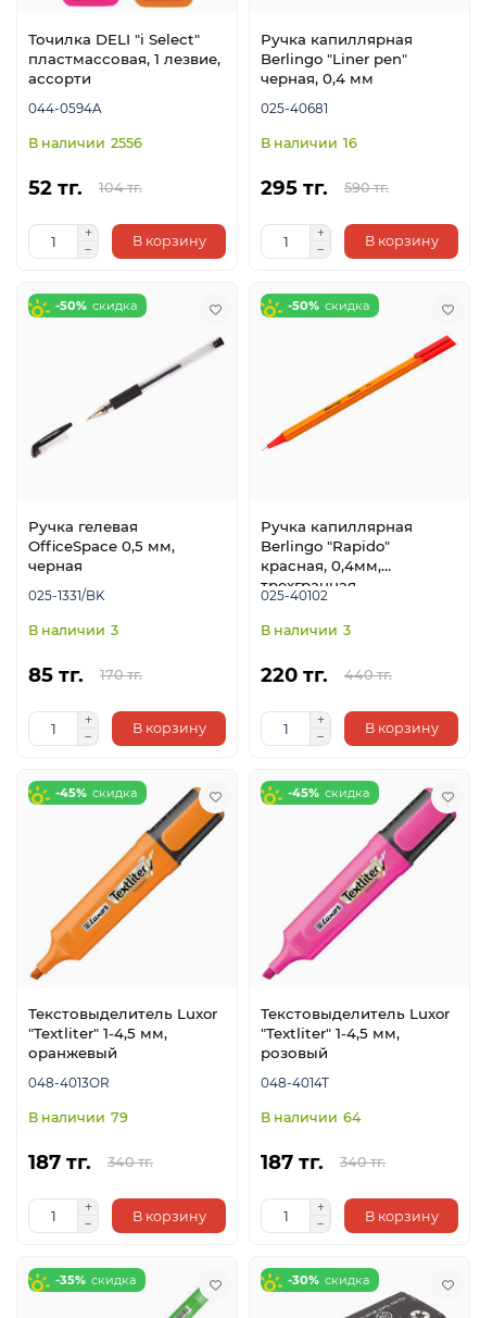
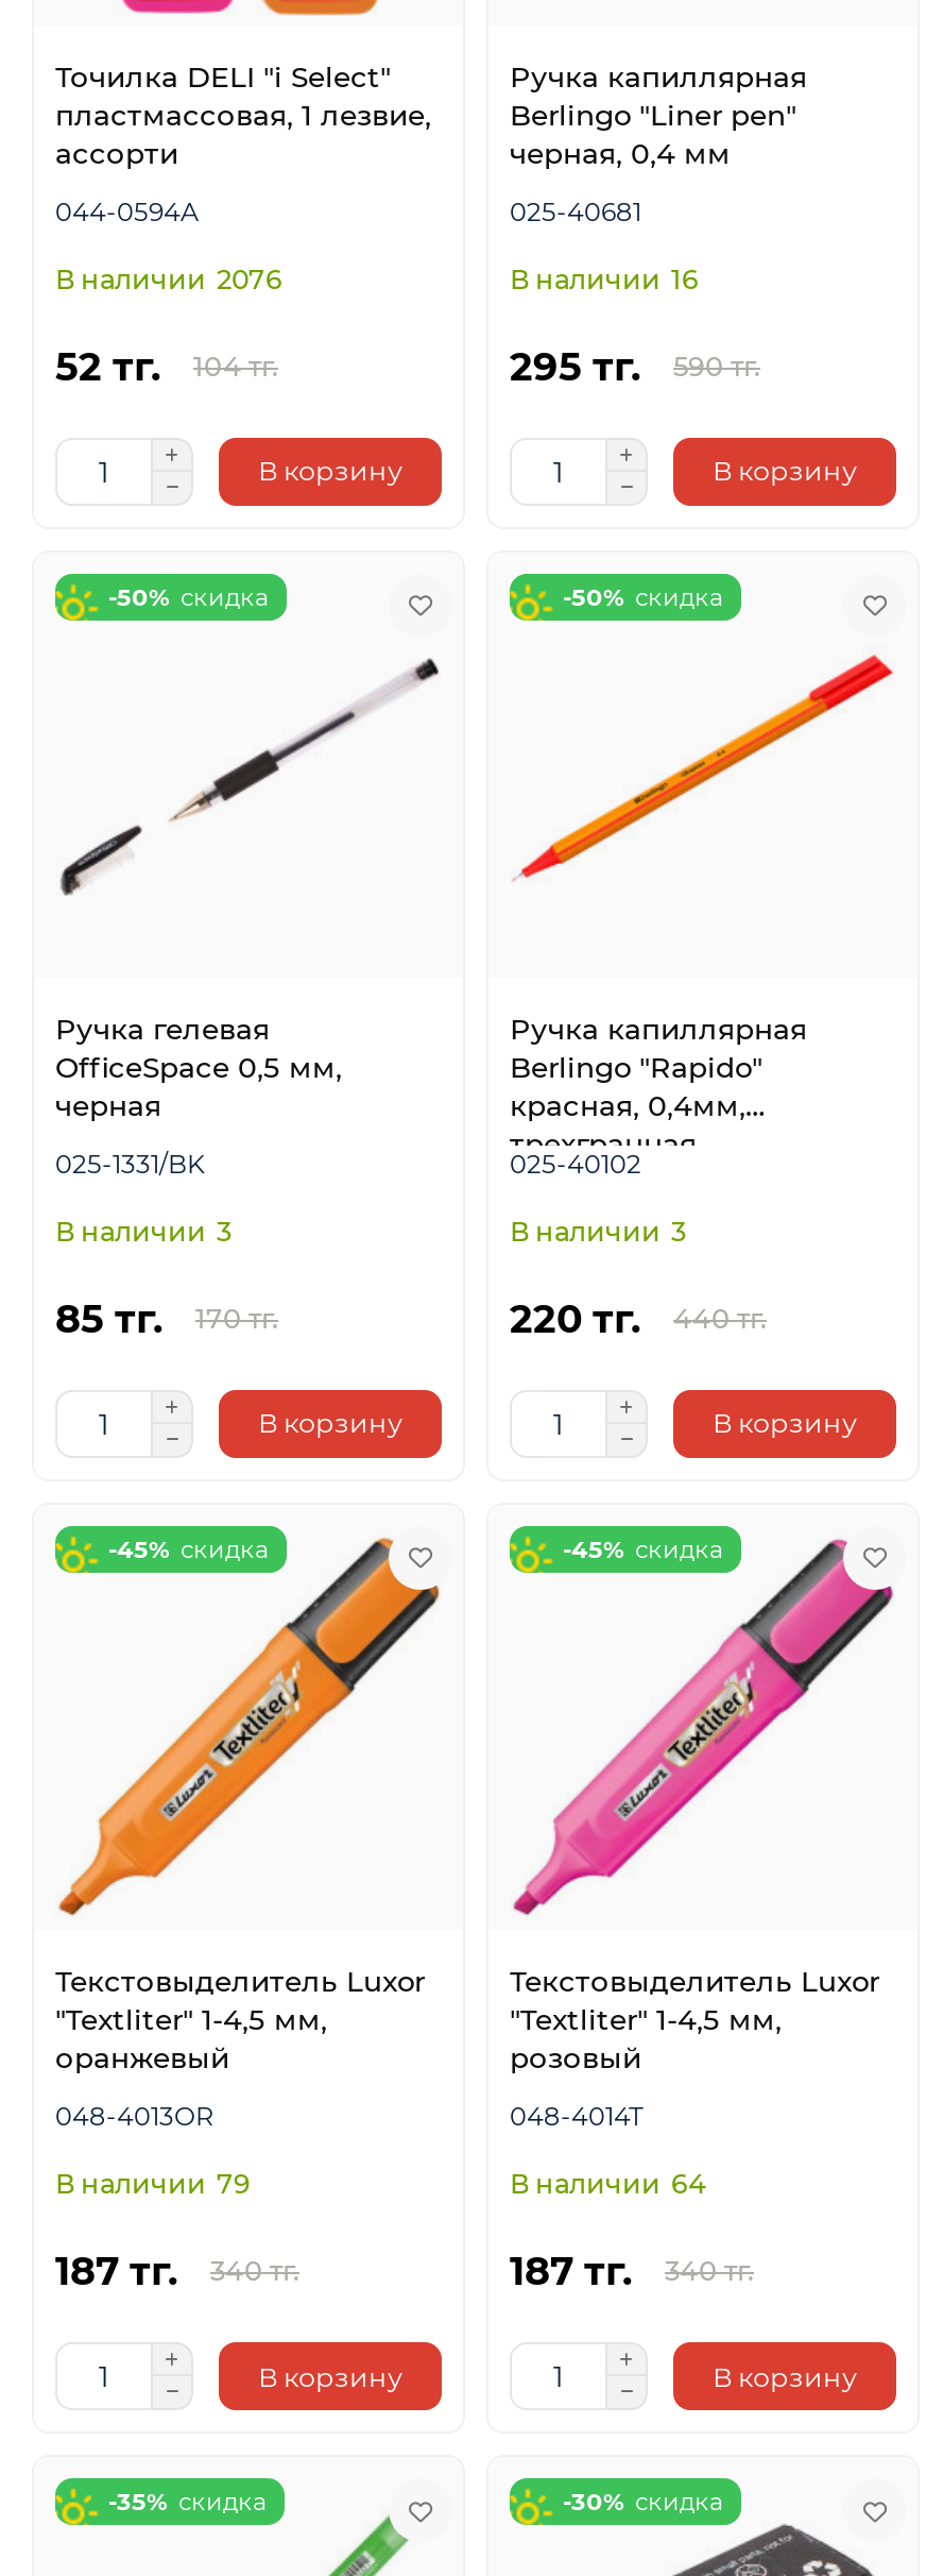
- 2556
+ 2076
